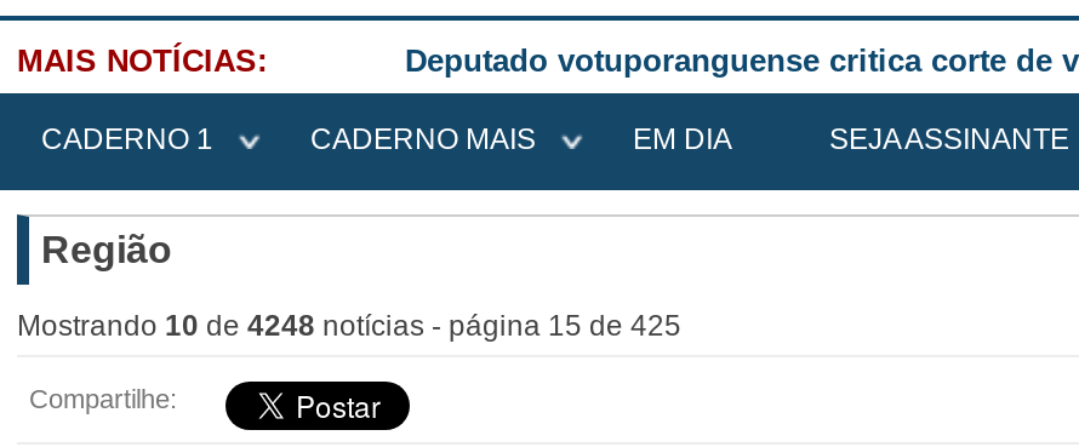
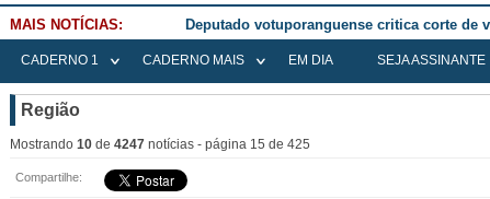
- Mostrando 10 de 4248 notícias - página 15 de 425
+ Mostrando 10 de 4247 notícias - página 15 de 425
